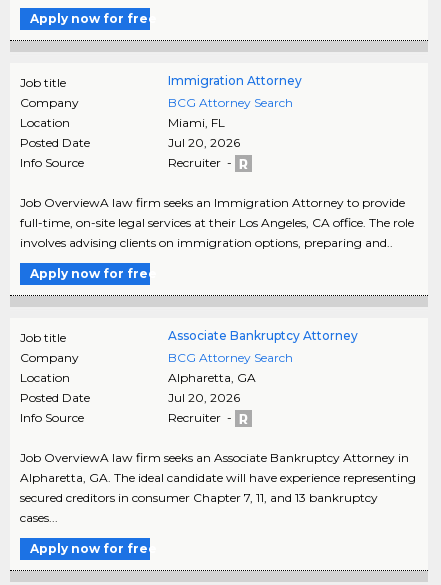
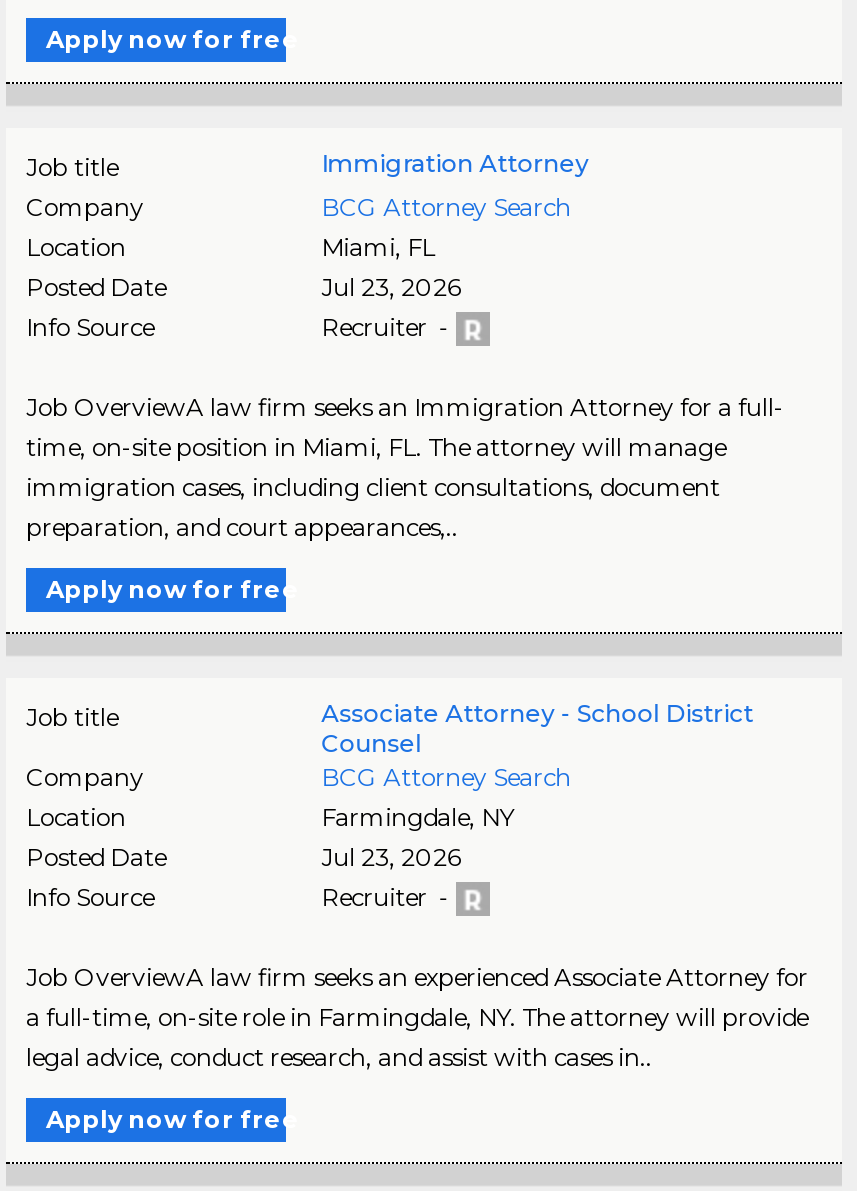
- Jul 20, 2026
+ Jul 23, 2026

- Job OverviewA law firm seeks an Immigration Attorney to provide
- full-time, on-site legal services at their Los Angeles, CA office. The role
- involves advising clients on immigration options, preparing and..
+ Job OverviewA law firm seeks an Immigration Attorney for a full-
+ time, on-site position in Miami, FL. The attorney will manage
+ immigration cases, including client consultations, document
+ preparation, and court appearances,..

- Associate Bankruptcy Attorney
+ Associate Attorney - School District
+ Counsel

moved down: Company | BCG Attorney Search | Location | Posted Date | Info Source | Recruiter -

- Alpharetta, GA
+ Farmingdale, NY

- Jul 20, 2026
+ Jul 23, 2026

- Job OverviewA law firm seeks an Associate Bankruptcy Attorney in
- Alpharetta, GA. The ideal candidate will have experience representing
- secured creditors in consumer Chapter 7, 11, and 13 bankruptcy
- cases...
+ Job OverviewA law firm seeks an experienced Associate Attorney for
+ a full-time, on-site role in Farmingdale, NY. The attorney will provide
+ legal advice, conduct research, and assist with cases in..
